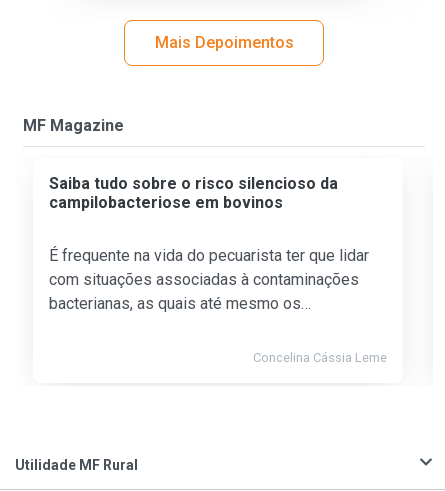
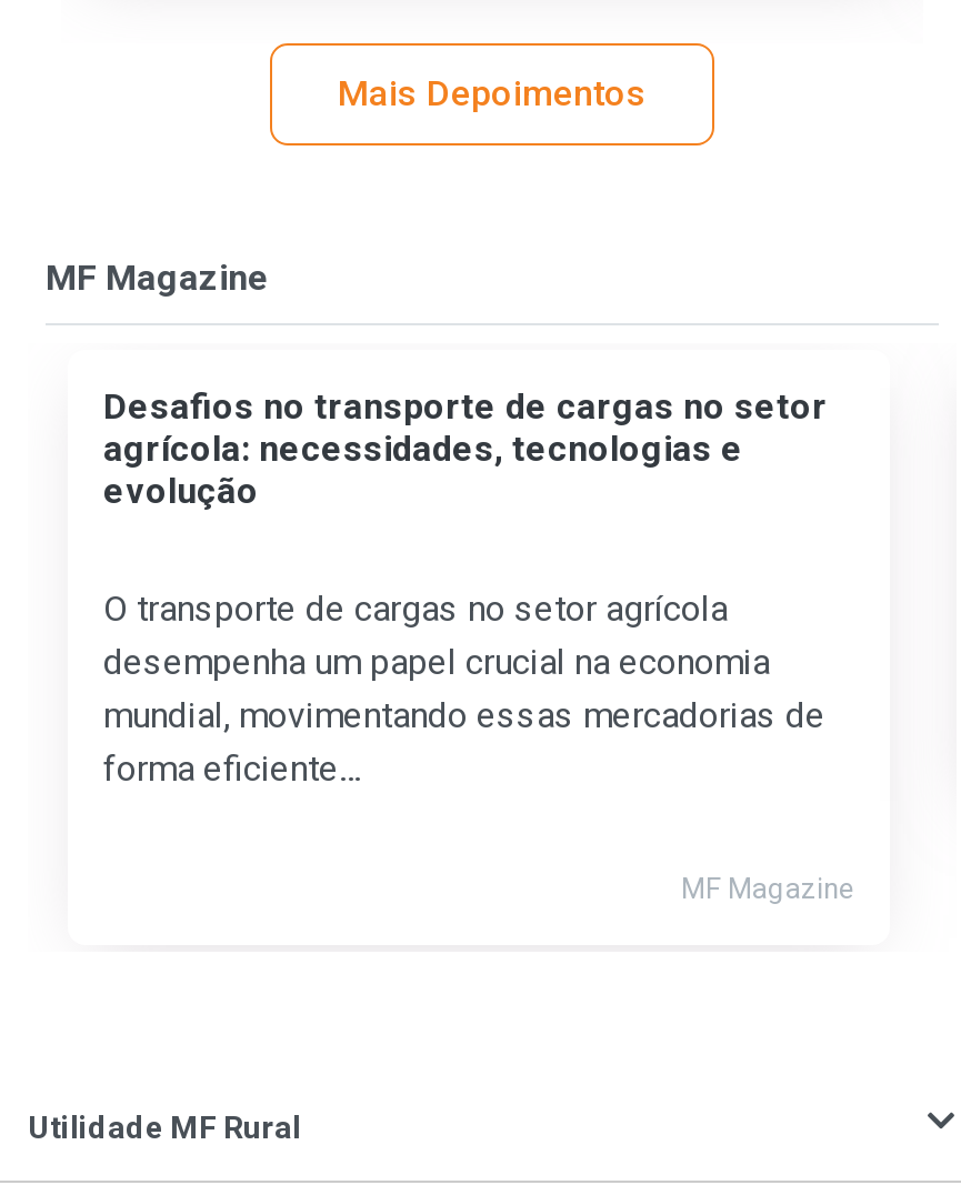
- Saiba tudo sobre o risco silencioso da
- campilobacteriose em bovinos
+ Desafios no transporte de cargas no setor
+ agrícola: necessidades, tecnologias e
+ evolução

- É frequente na vida do pecuarista ter que lidar
- com situações associadas à contaminações
- bacterianas, as quais até mesmo os…
+ O transporte de cargas no setor agrícola
+ desempenha um papel crucial na economia
+ mundial, movimentando essas mercadorias de
+ forma eficiente…

- Concelina Cássia Leme
+ MF Magazine
